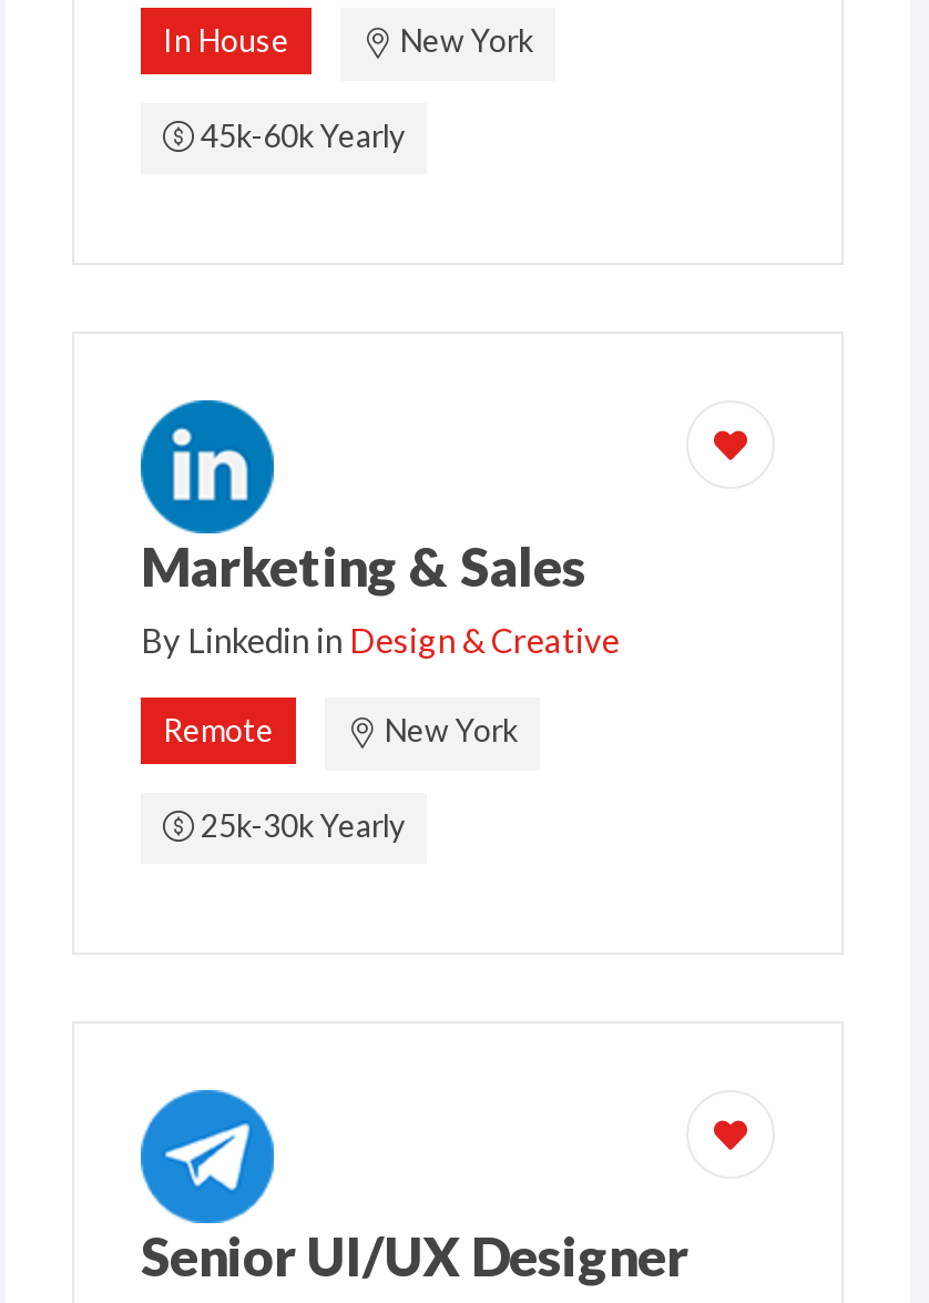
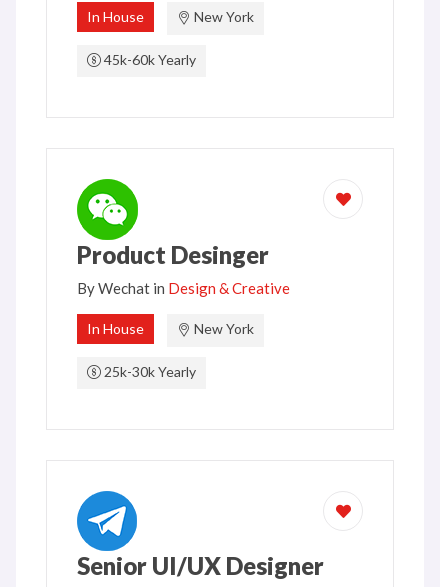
- [image]
- Marketing & Sales
- By Linkedin in Design & Creative
+ [image]
+ Product Desinger
+ By Wechat in Design & Creative

- Remote
+ In House
